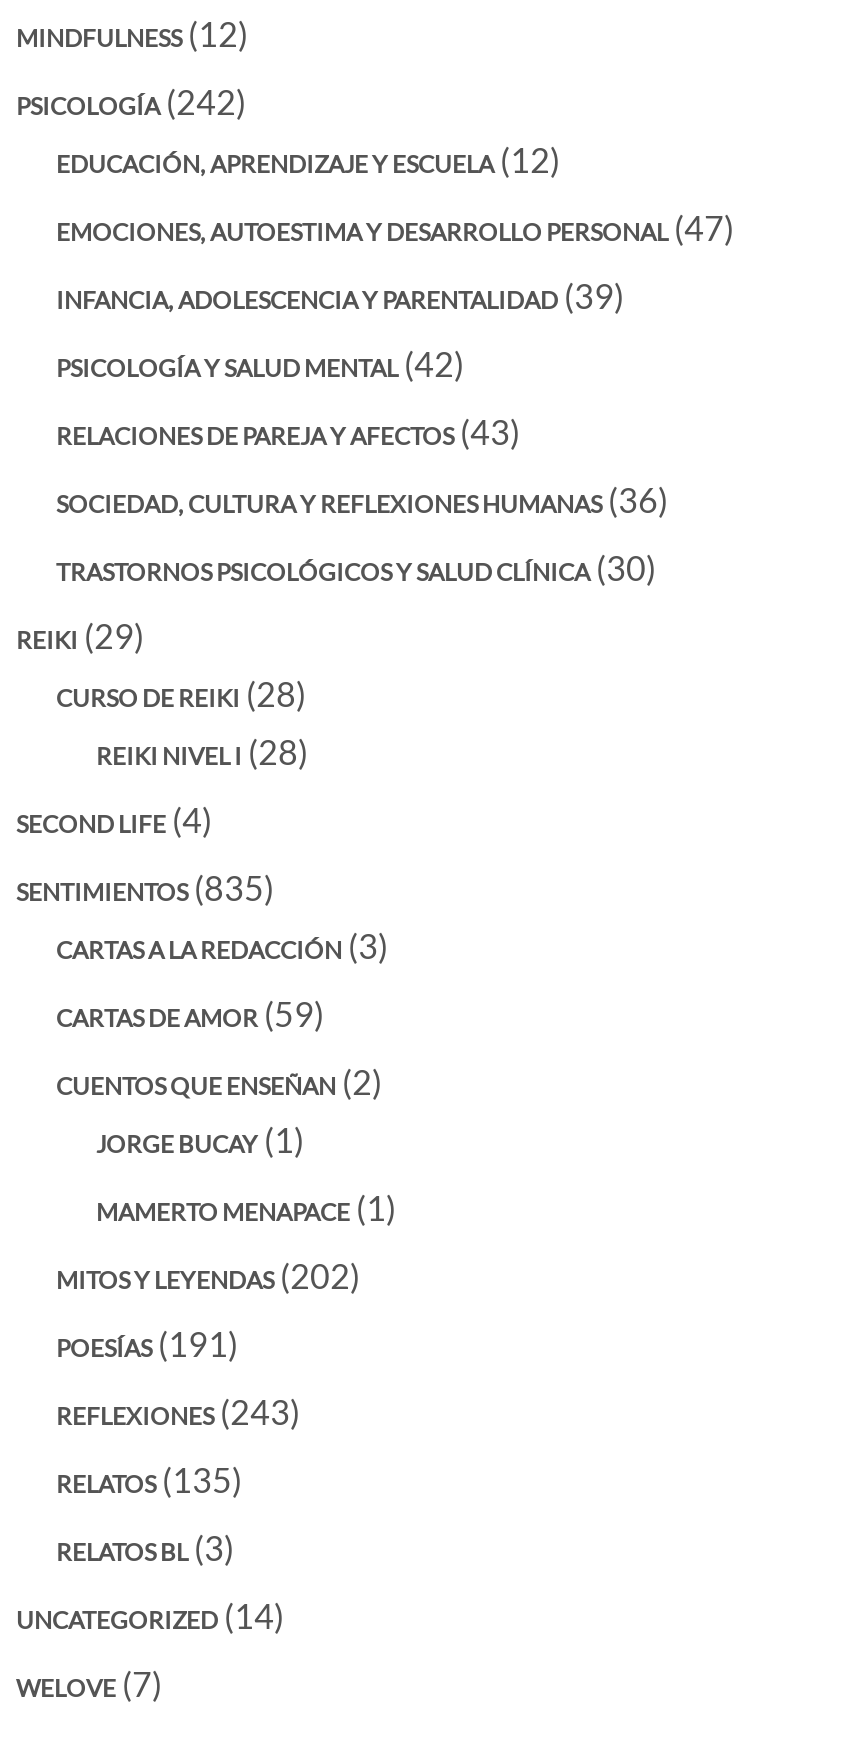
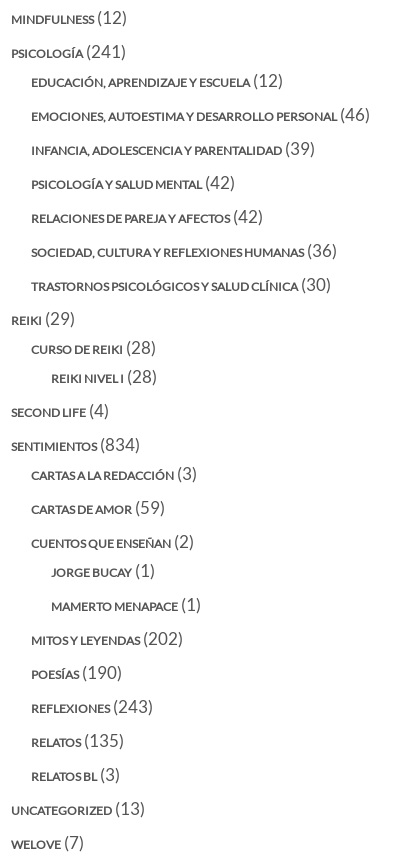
- PSICOLOGÍA(242)
+ PSICOLOGÍA(241)

- EMOCIONES, AUTOESTIMA Y DESARROLLO PERSONAL(47)
+ EMOCIONES, AUTOESTIMA Y DESARROLLO PERSONAL(46)

- RELACIONES DE PAREJA Y AFECTOS(43)
+ RELACIONES DE PAREJA Y AFECTOS(42)

- SENTIMIENTOS(835)
+ SENTIMIENTOS(834)

- POESÍAS(191)
+ POESÍAS(190)

- UNCATEGORIZED (14)
+ UNCATEGORIZED (13)
